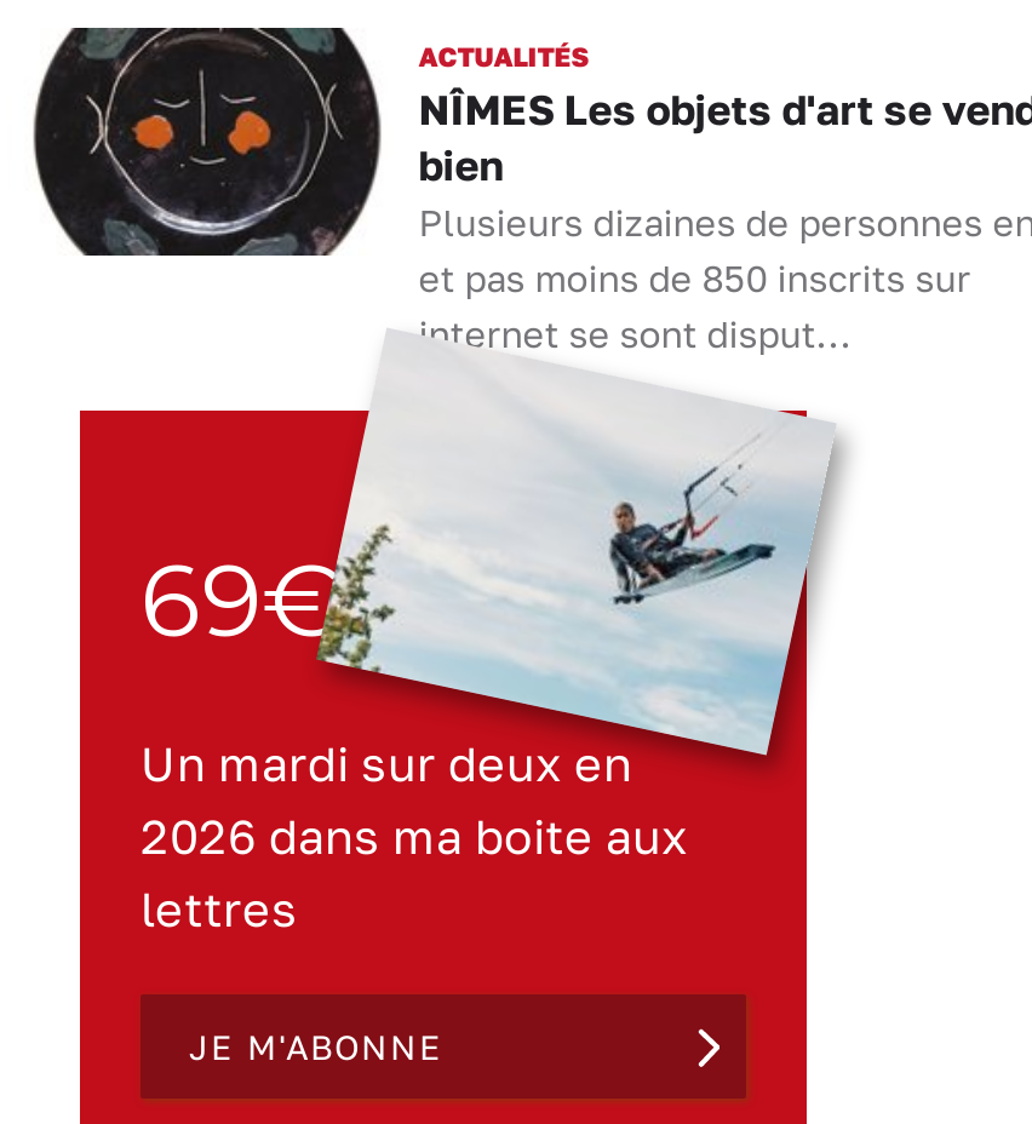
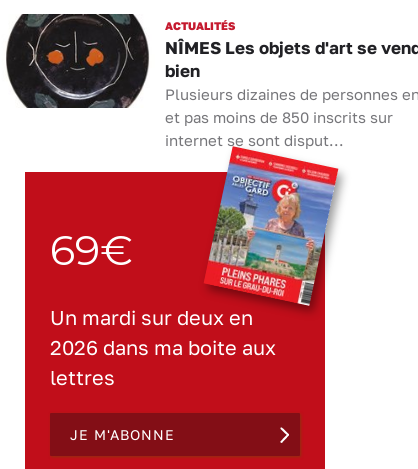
- [image]
+ [image]
